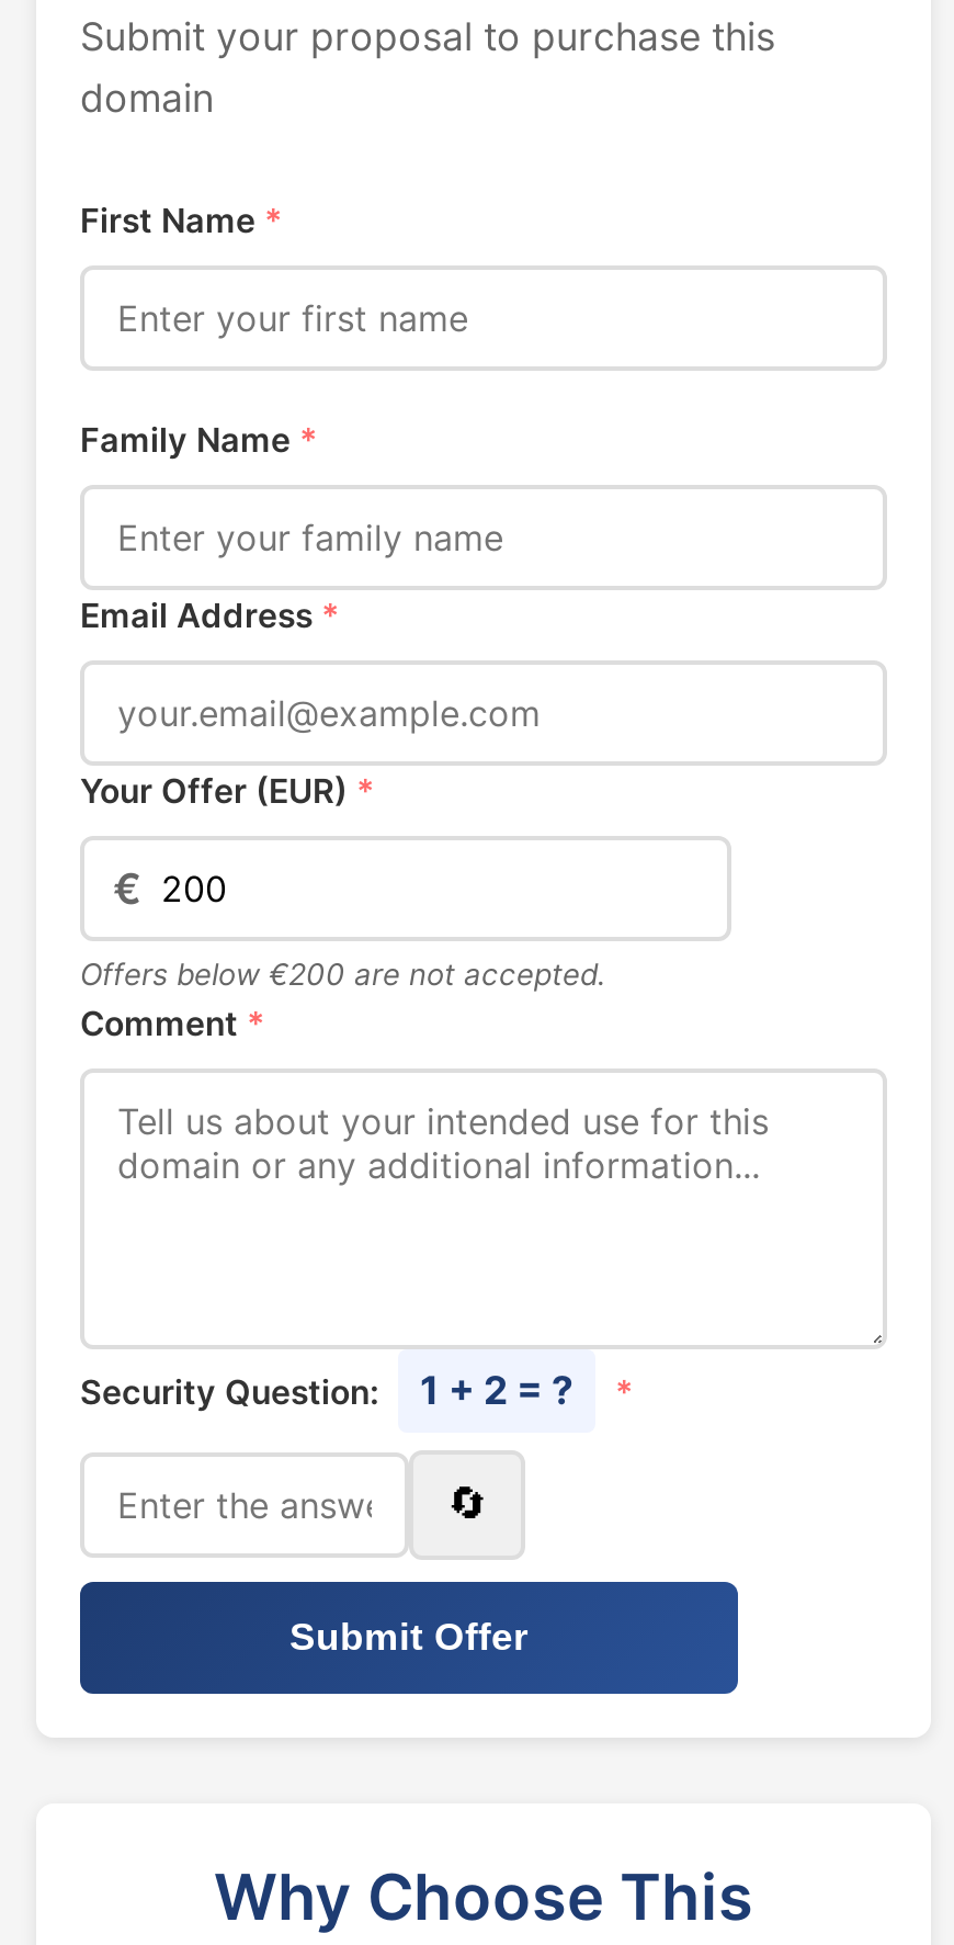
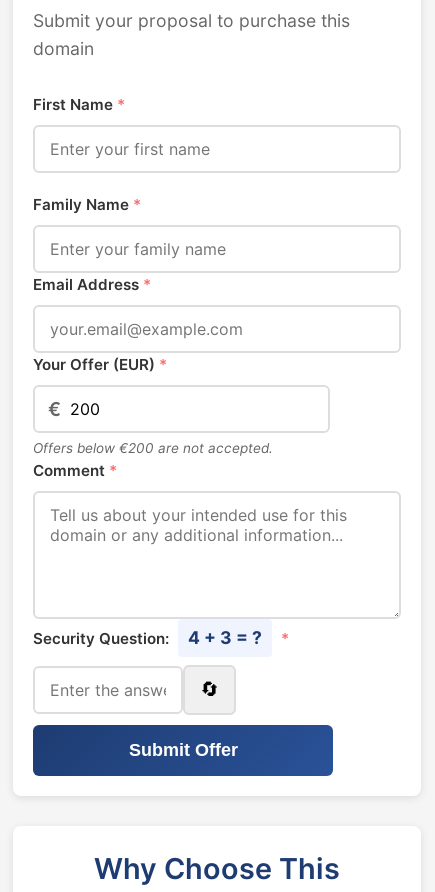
- 1 + 2 = ?
+ 4 + 3 = ?
